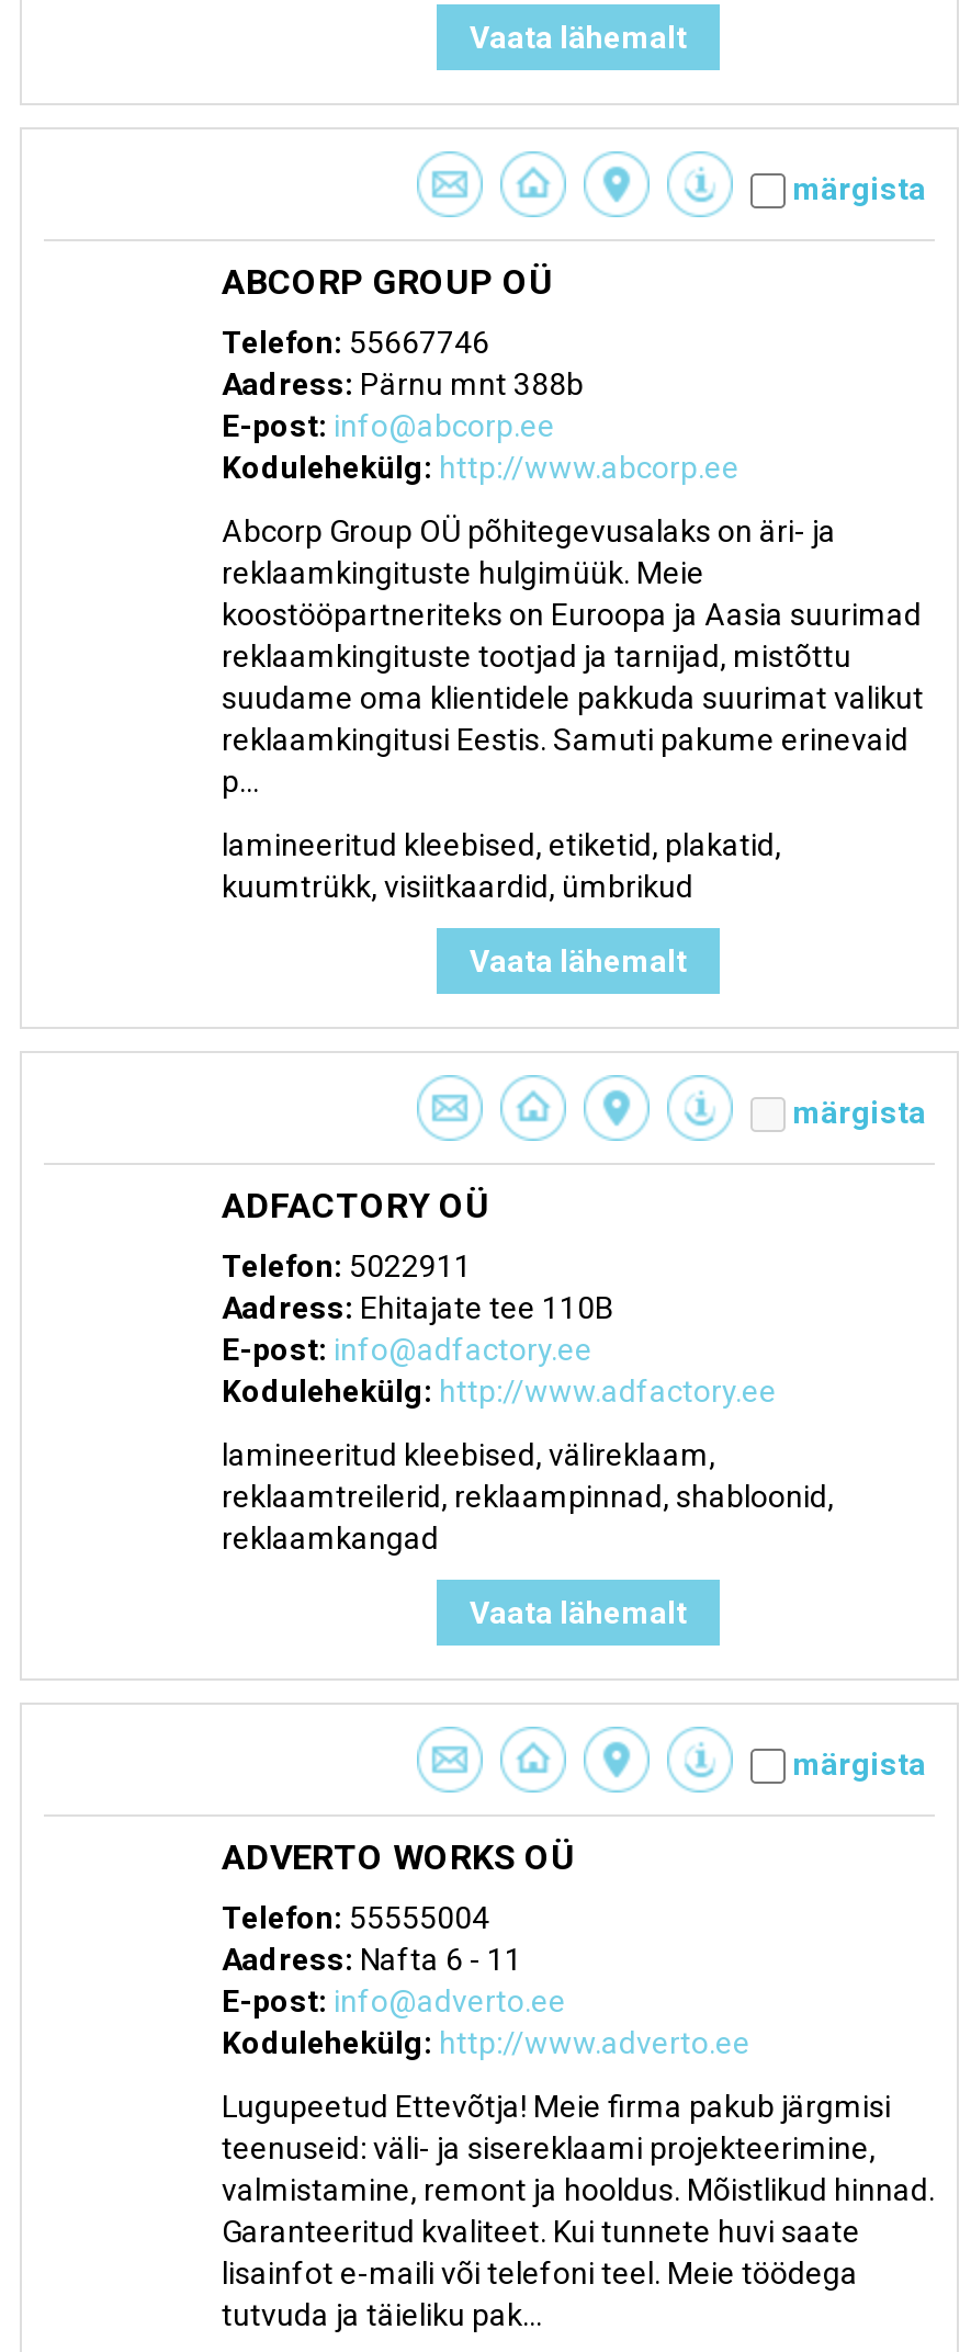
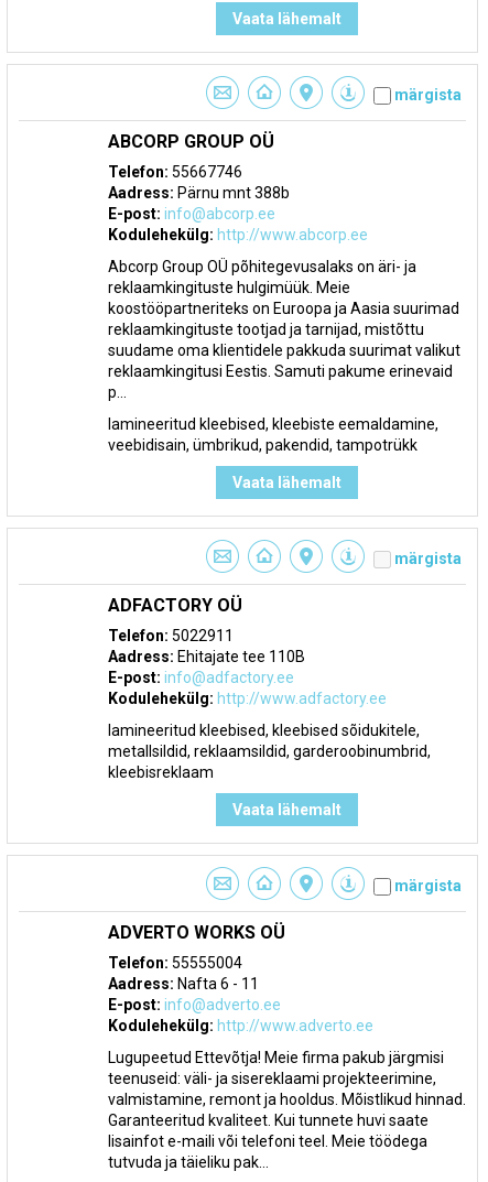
- lamineeritud kleebised, etiketid, plakatid,
- kuumtrükk, visiitkaardid, ümbrikud
+ lamineeritud kleebised, kleebiste eemaldamine,
+ veebidisain, ümbrikud, pakendid, tampotrükk

- lamineeritud kleebised, välireklaam,
- reklaamtreilerid, reklaampinnad, shabloonid,
- reklaamkangad
+ lamineeritud kleebised, kleebised sõidukitele,
+ metallsildid, reklaamsildid, garderoobinumbrid,
+ kleebisreklaam
